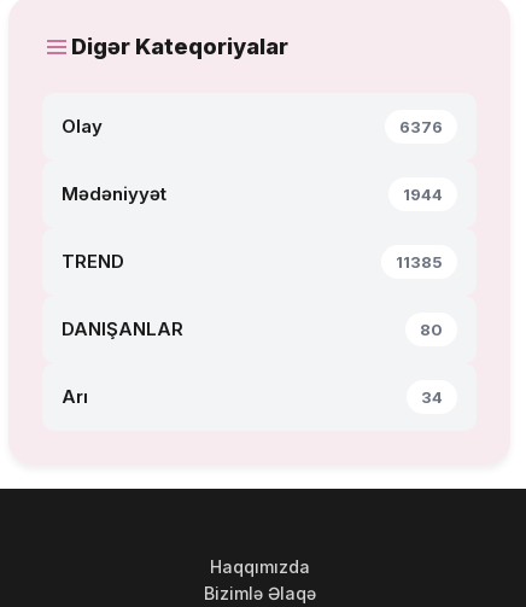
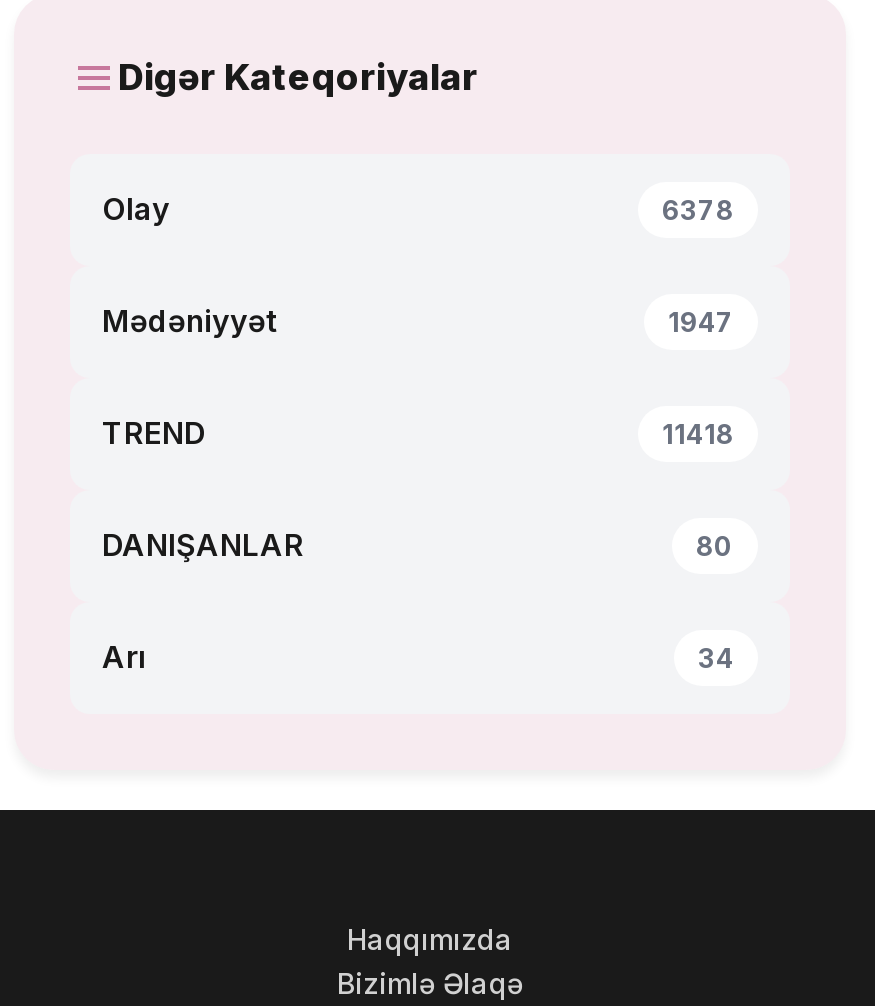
- 6376
+ 6378

- 1944
+ 1947

- 11385
+ 11418
